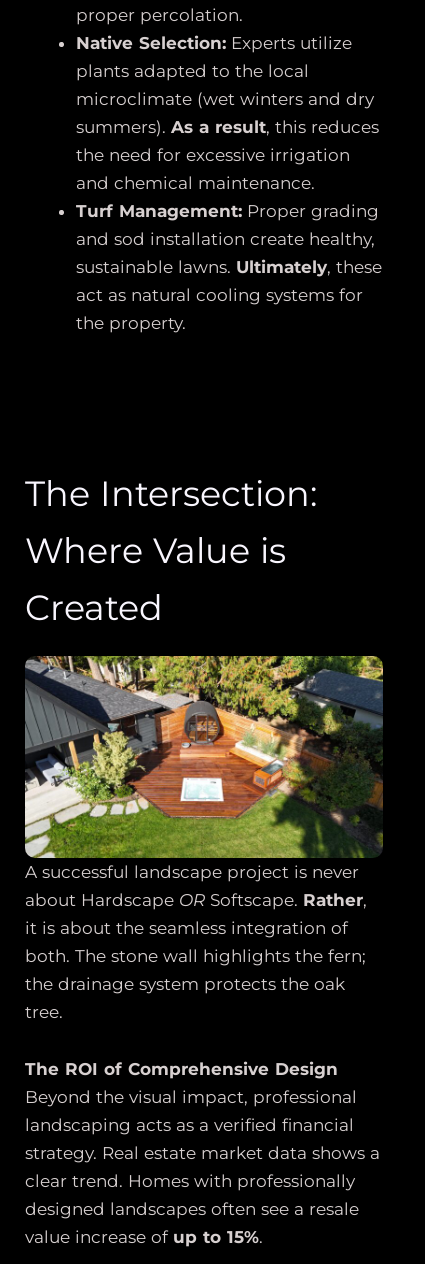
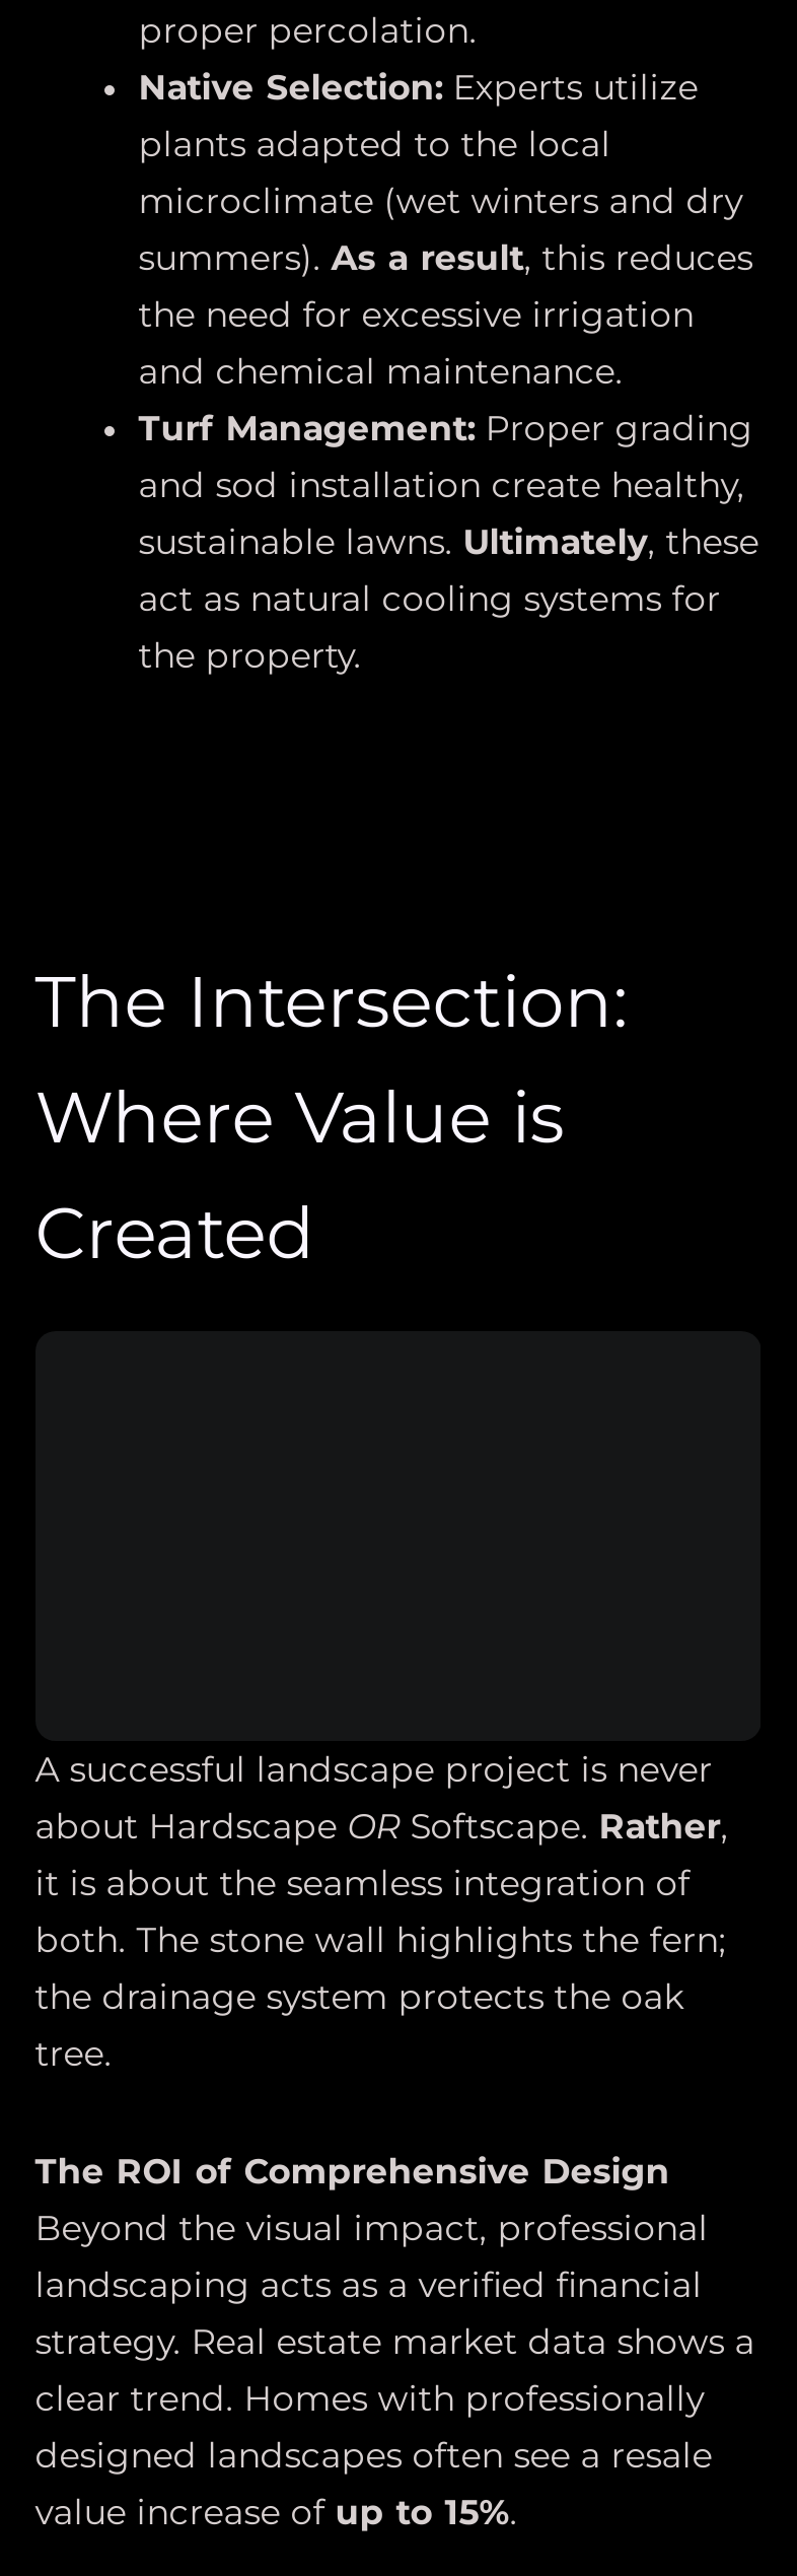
- [image]
